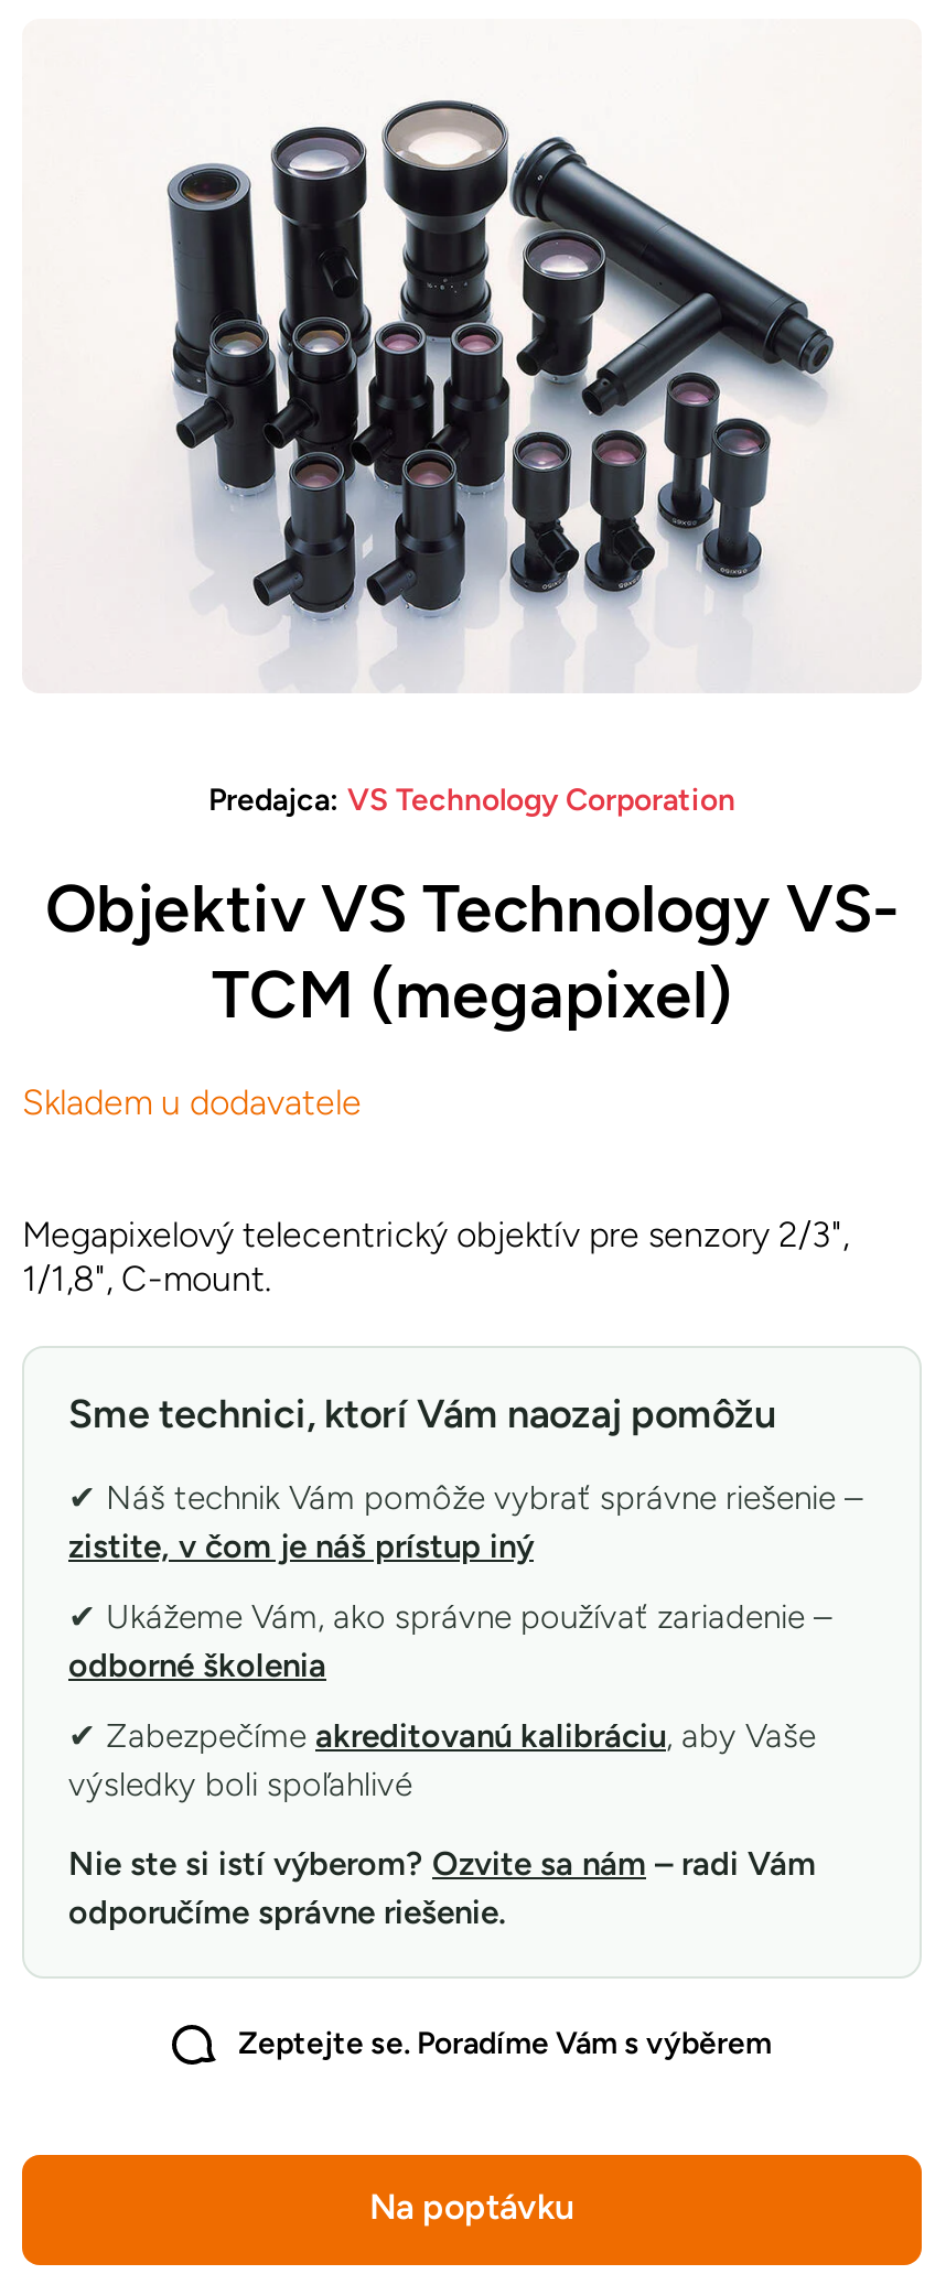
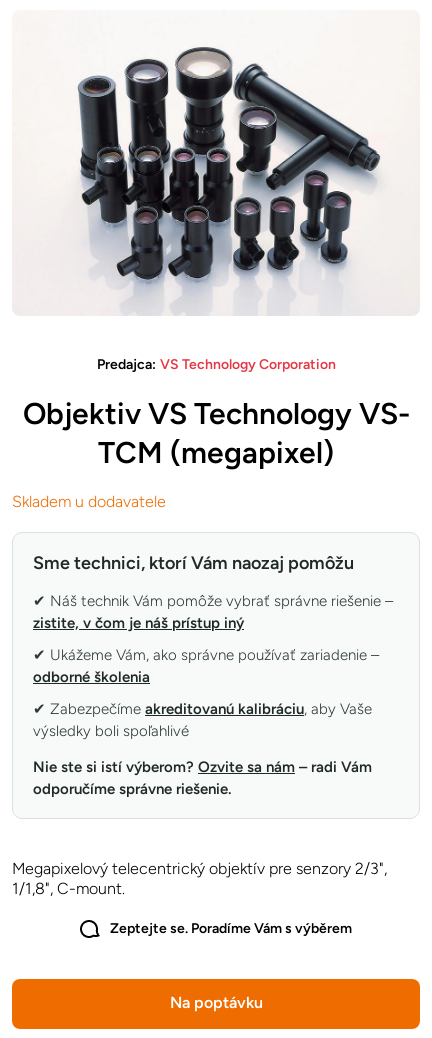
moved down: Megapixelový telecentrický objektív pre senzory 2/3", | 1/1,8", C-mount.

moved up: Sme technici, ktorí Vám naozaj pomôžu | zistite, v čom je náš prístup iný | odborné školenia | výsledky boli spoľahlivé | Nie ste si istí výberom? Ozvite sa nám – radi Vám | odporučíme správne riešenie.
